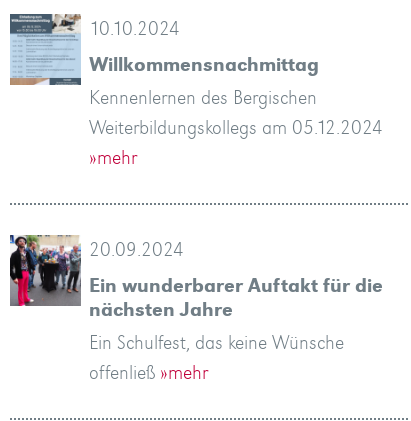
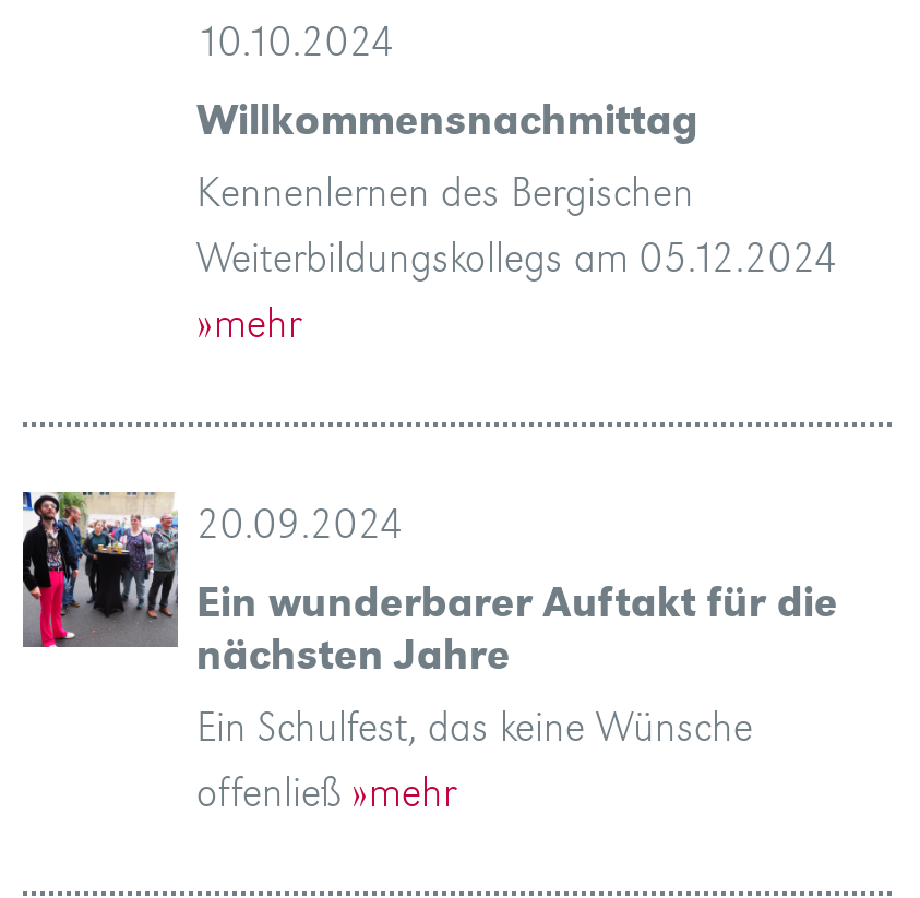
- [image]
